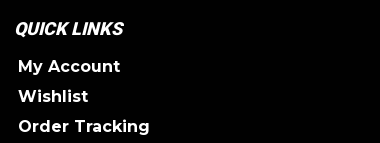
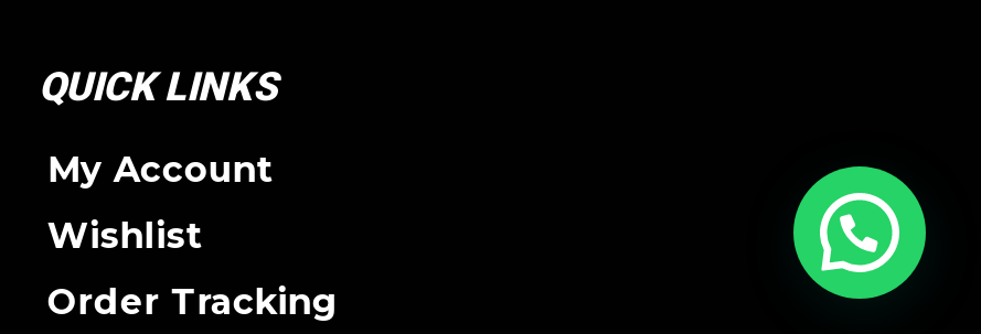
+ [image]
